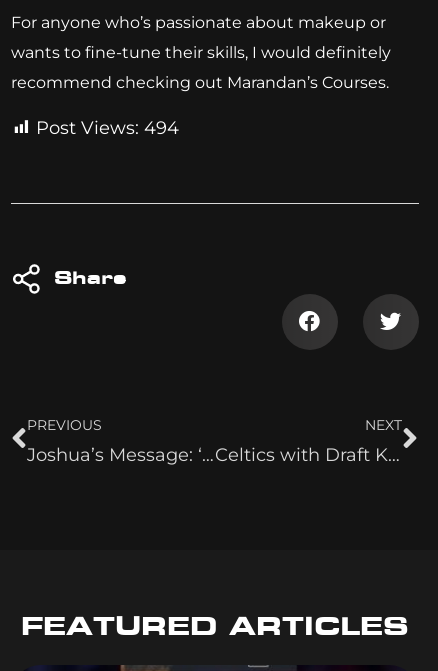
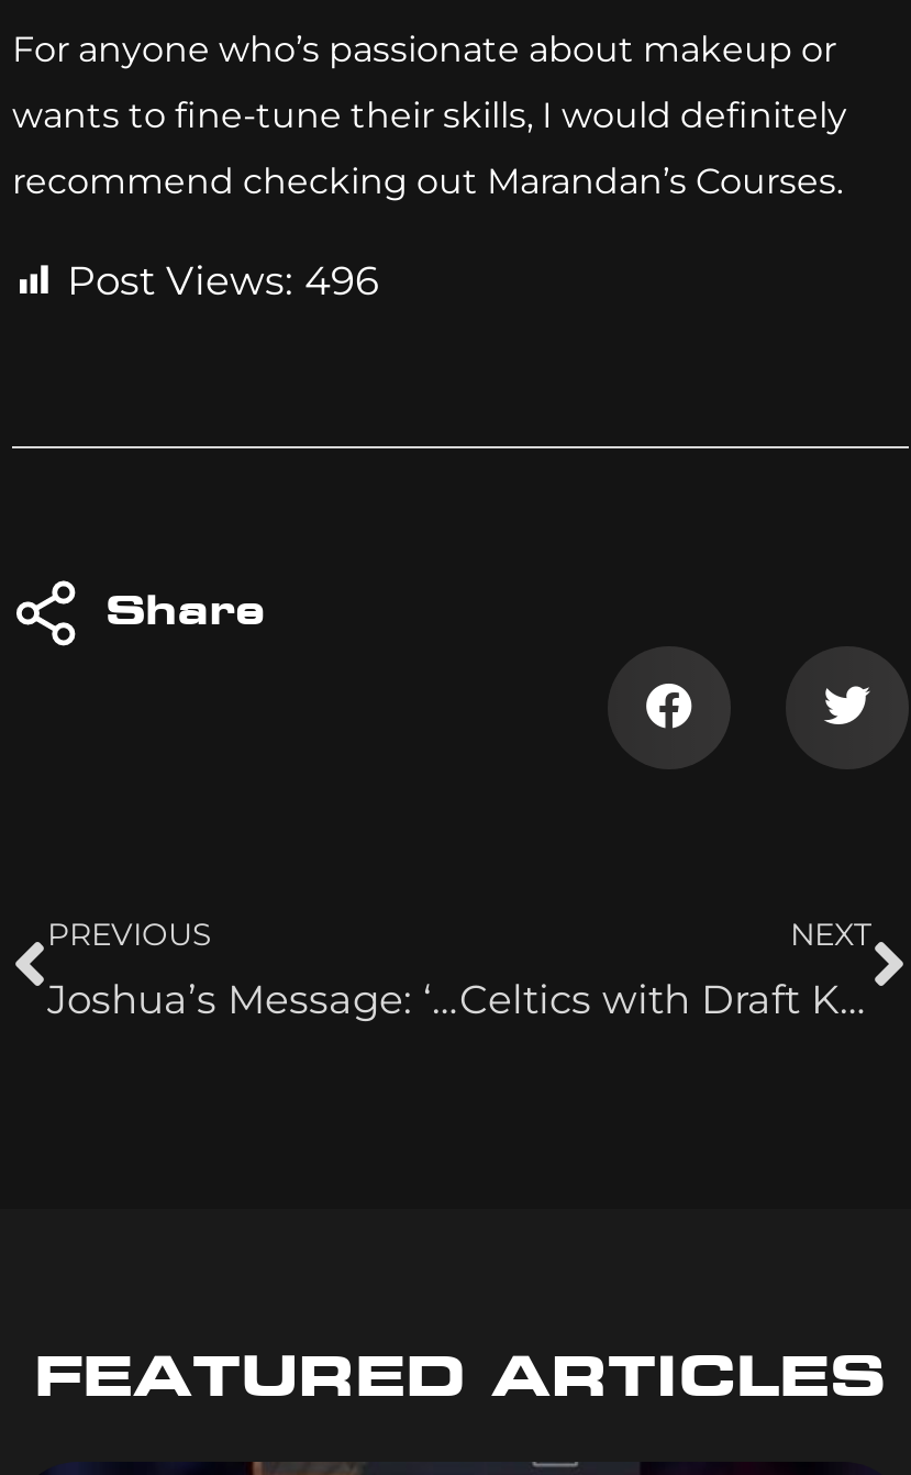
- Post Views: 494
+ Post Views: 496
